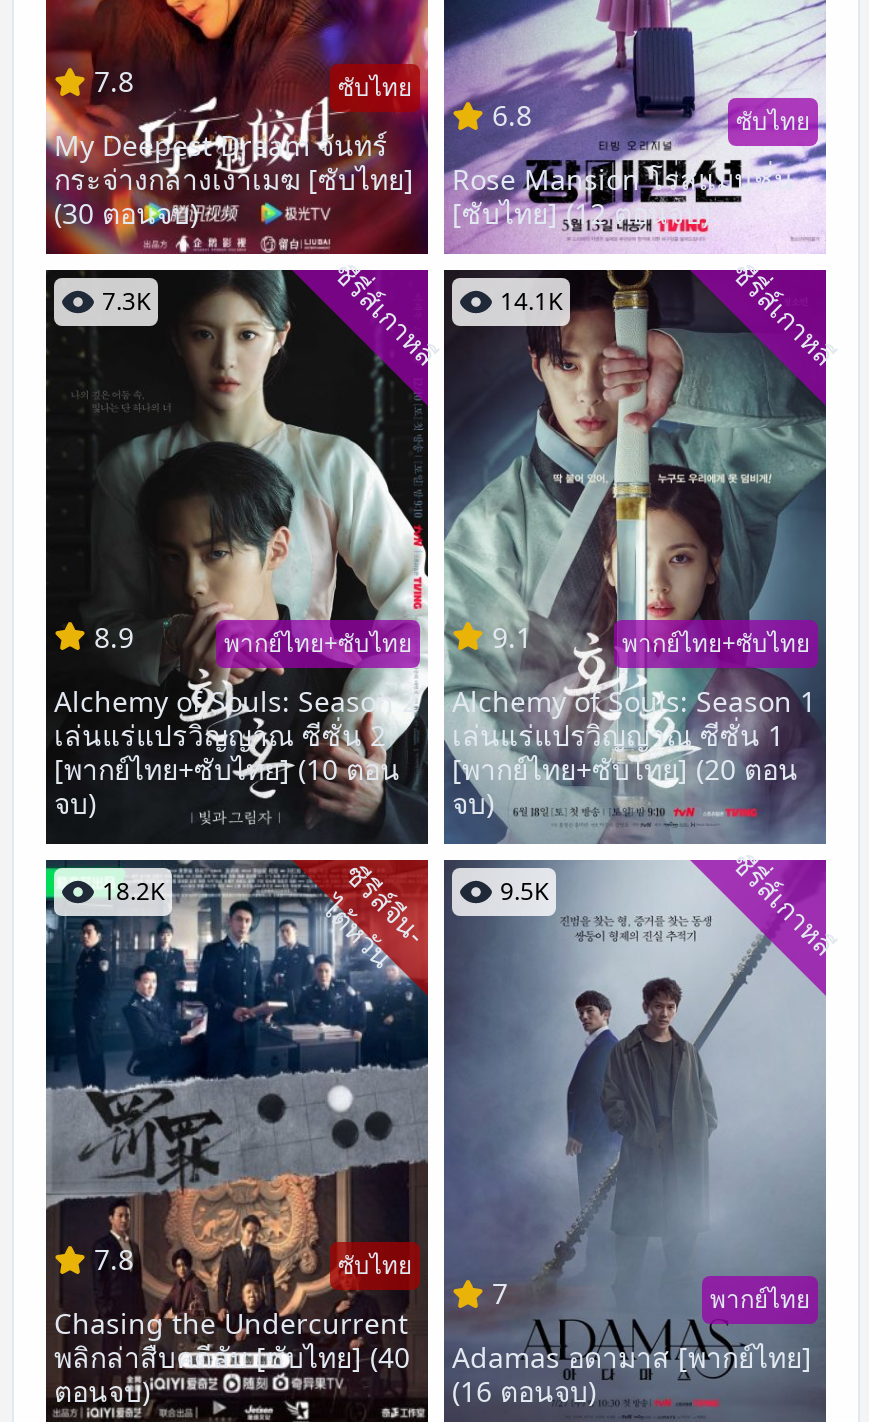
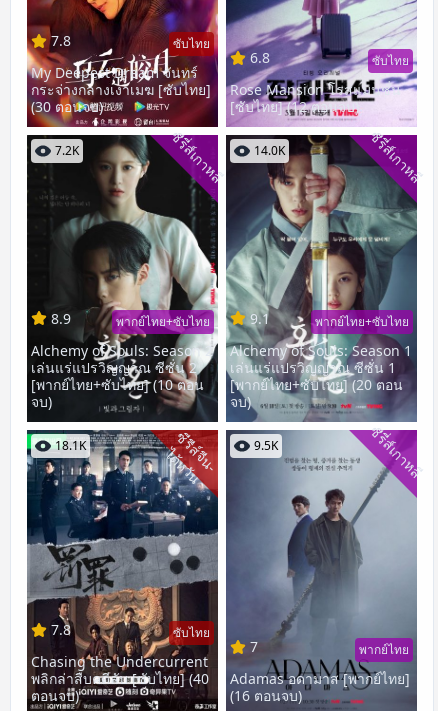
- 7.3K
+ 7.2K

- 14.1K
+ 14.0K

- 18.2K
+ 18.1K
